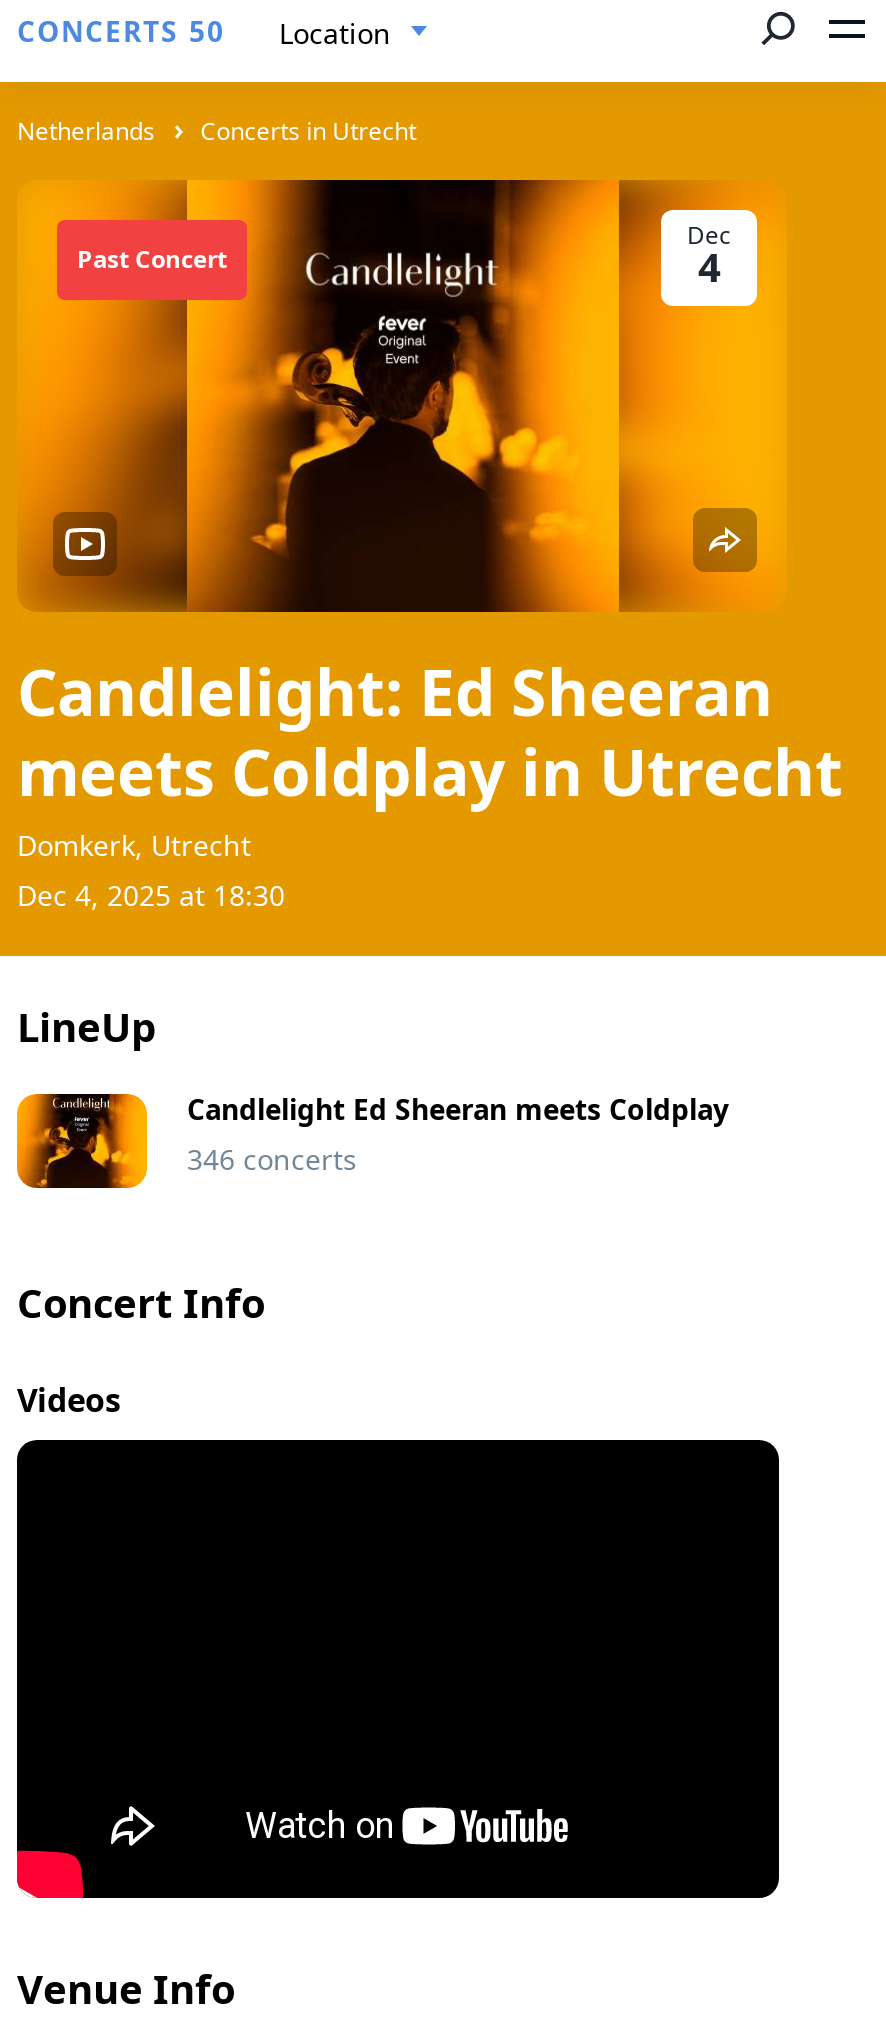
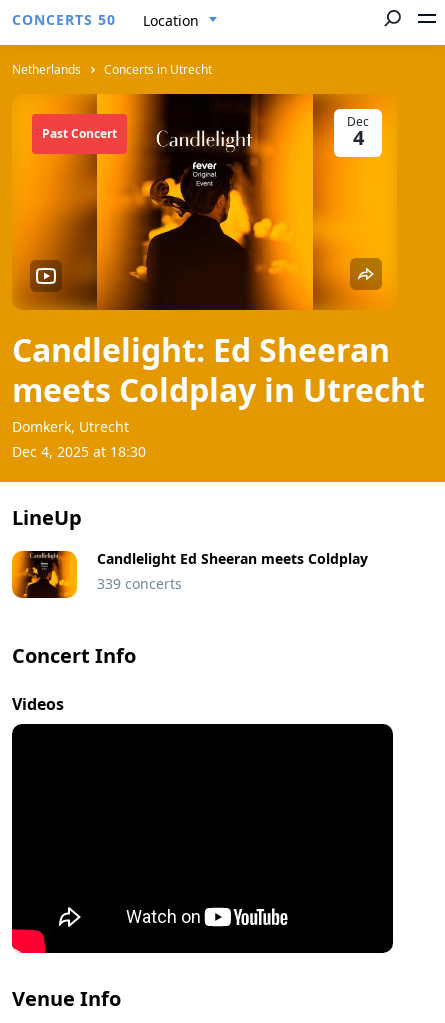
- 346 concerts
+ 339 concerts
